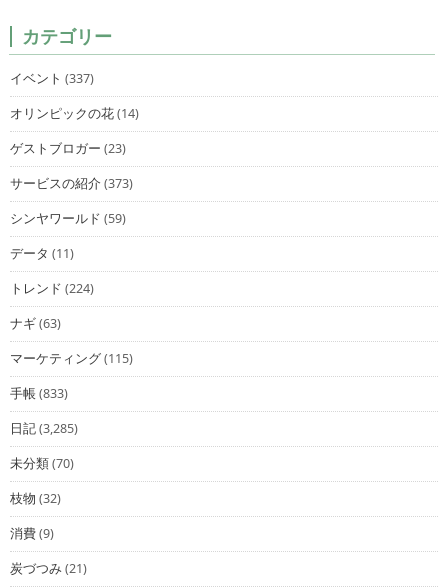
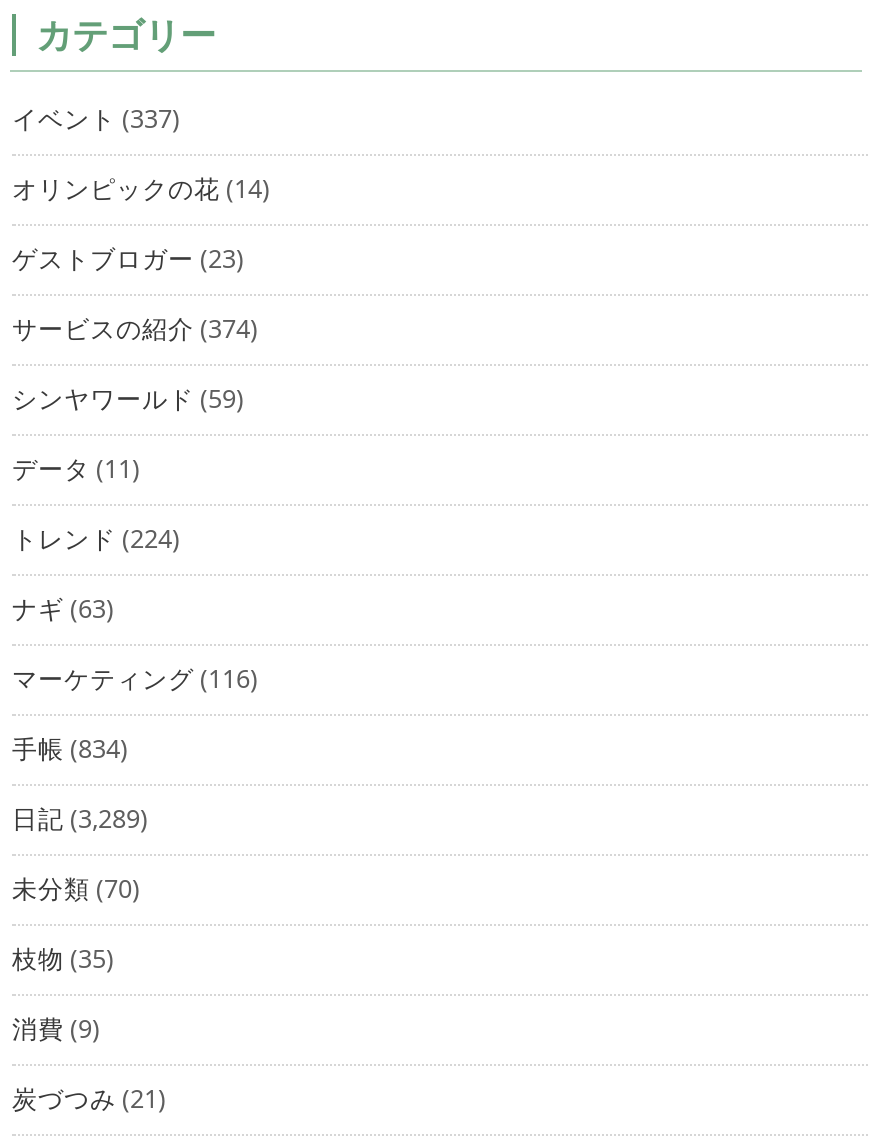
- サービスの紹介(373)
+ サービスの紹介(374)

- マーケティング(115)
+ マーケティング(116)

- 手帳(833)
+ 手帳(834)

- 日記(3,285)
+ 日記(3,289)

- 枝物(32)
+ 枝物(35)
